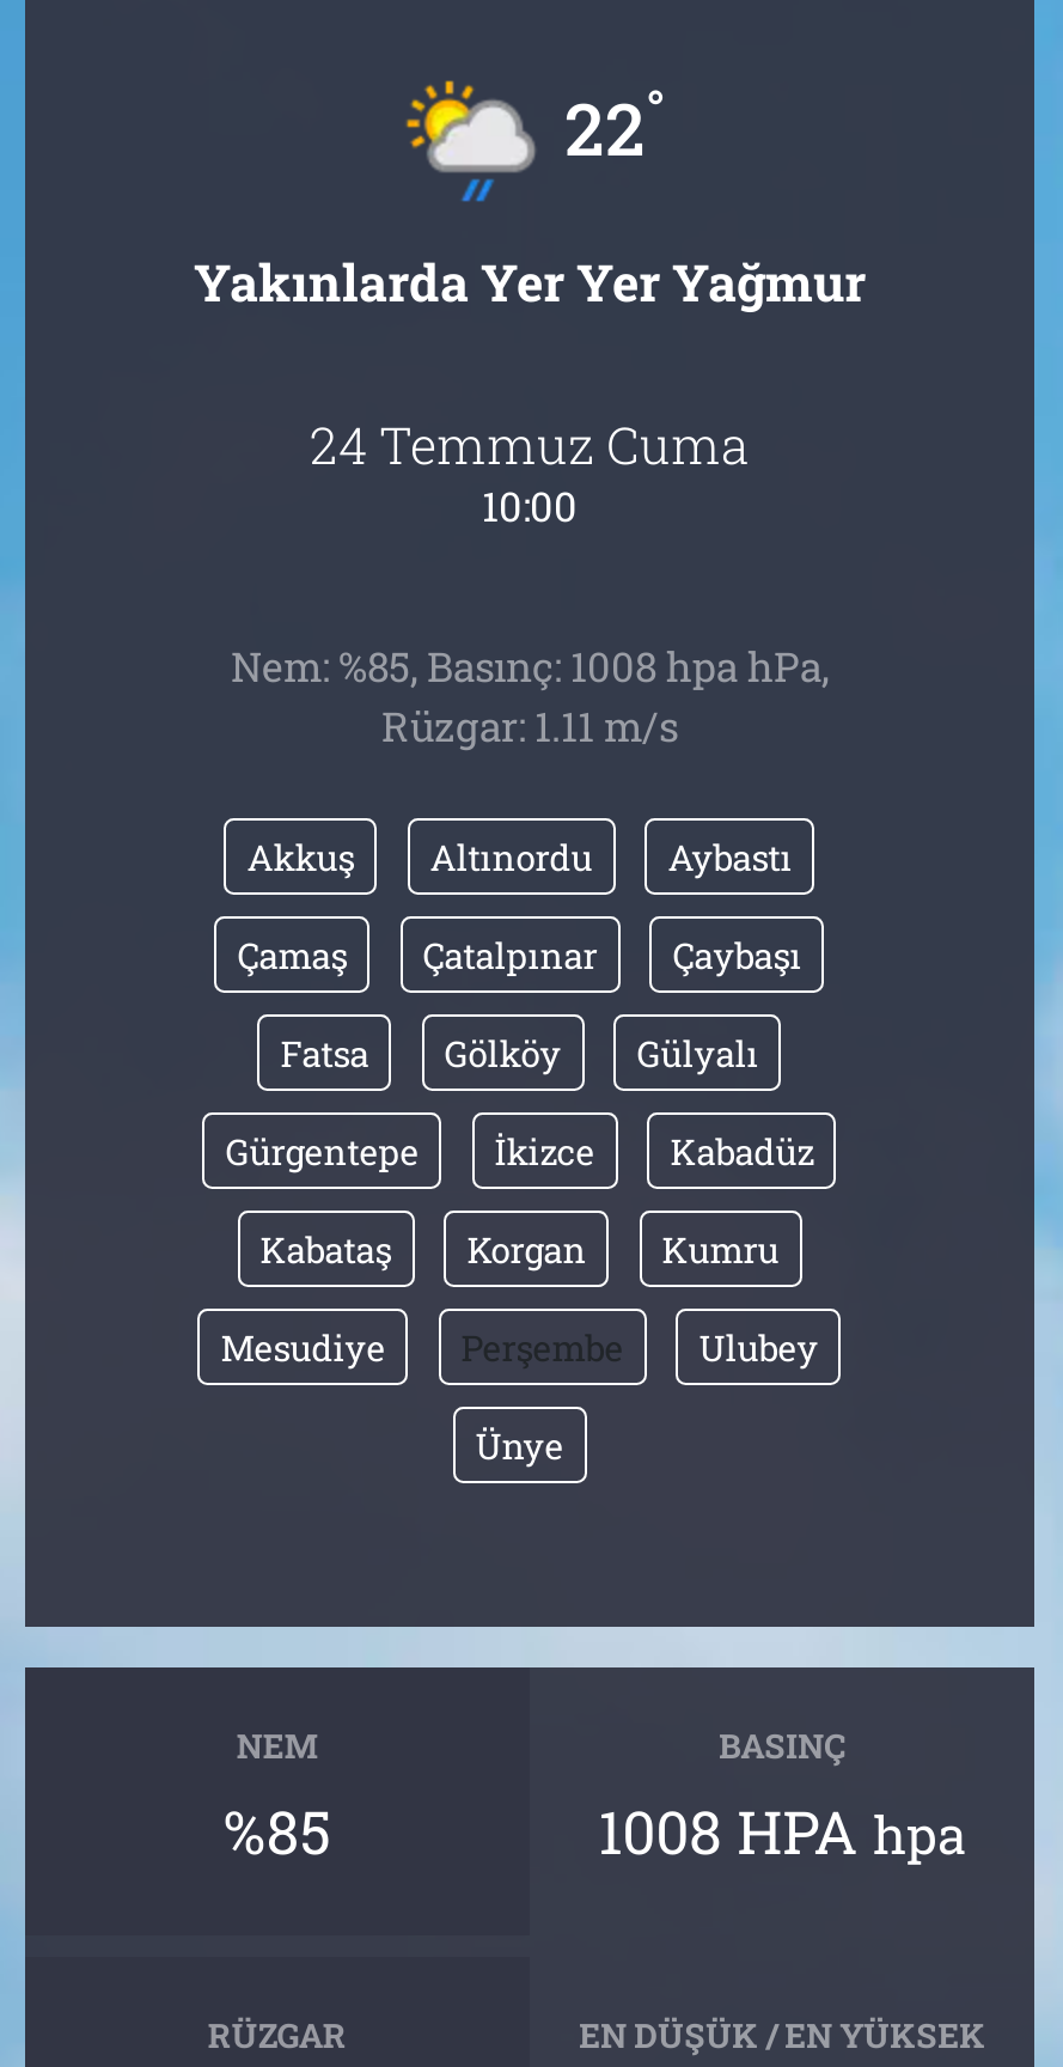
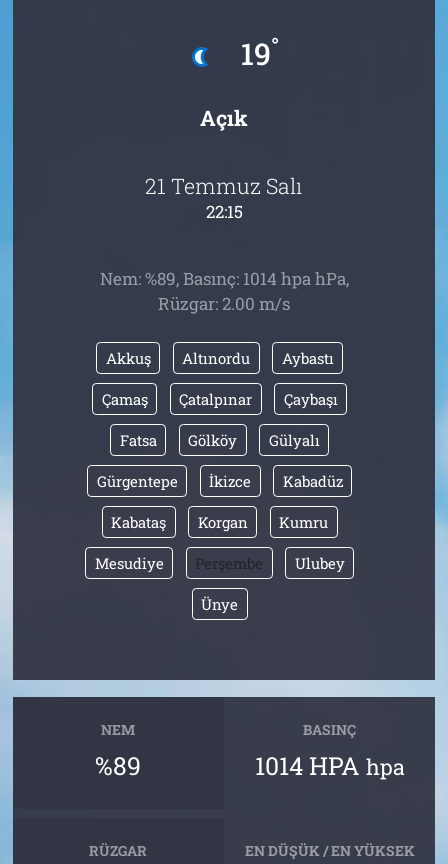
- [image]
- 22°
+ [image]
+ 19°

- Yakınlarda Yer Yer Yağmur
+ Açık

- 24 Temmuz Cuma
- 10:00
+ 21 Temmuz Salı
+ 22:15

- Nem: %85, Basınç: 1008 hpa hPa,
- Rüzgar: 1.11 m/s
+ Nem: %89, Basınç: 1014 hpa hPa,
+ Rüzgar: 2.00 m/s

- %85
+ %89

- 1008 HPA hpa
+ 1014 HPA hpa
